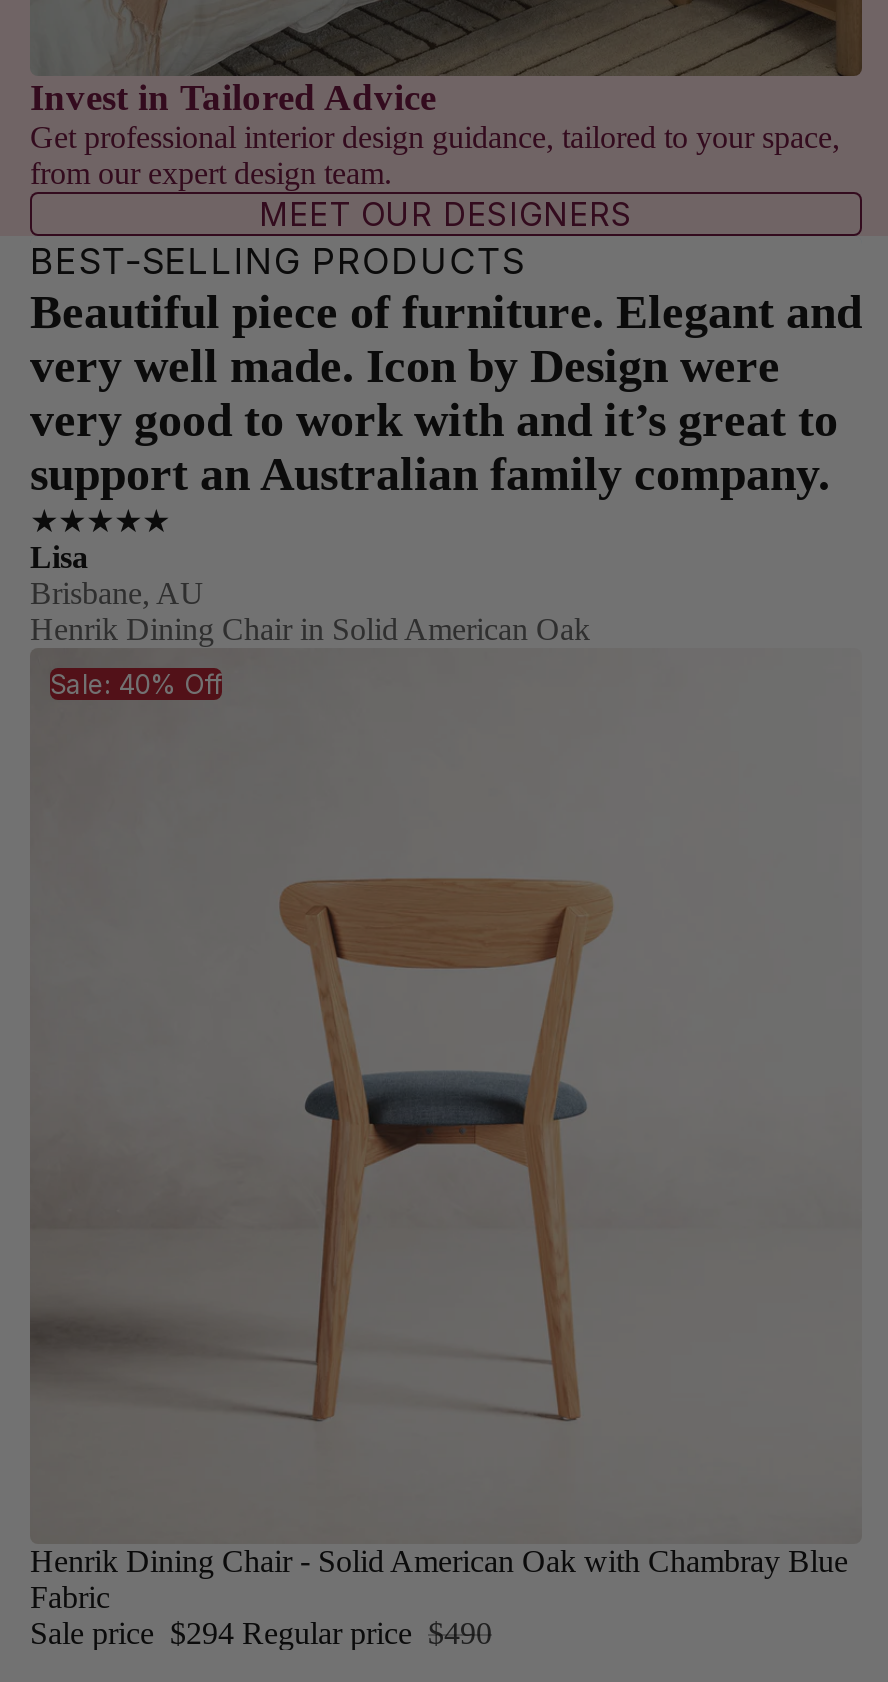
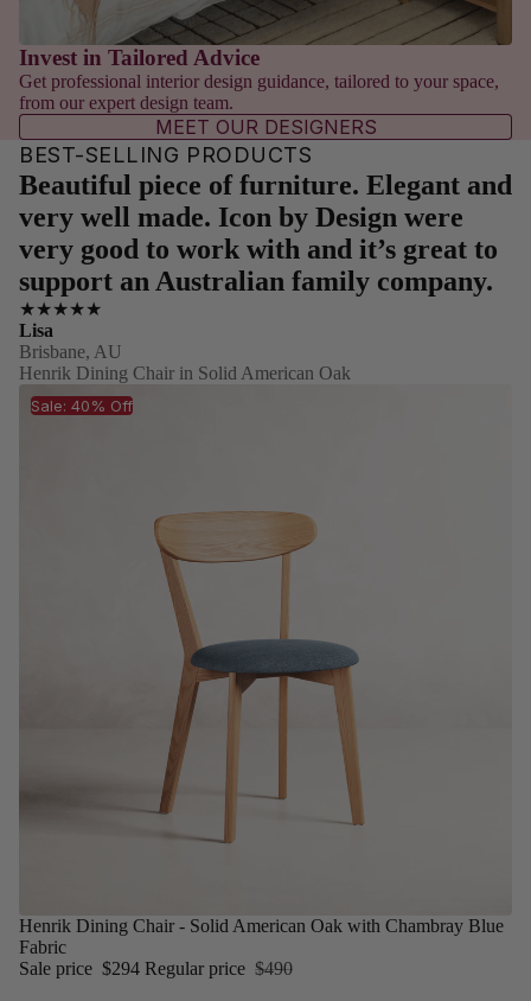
- [image]
+ [image]
